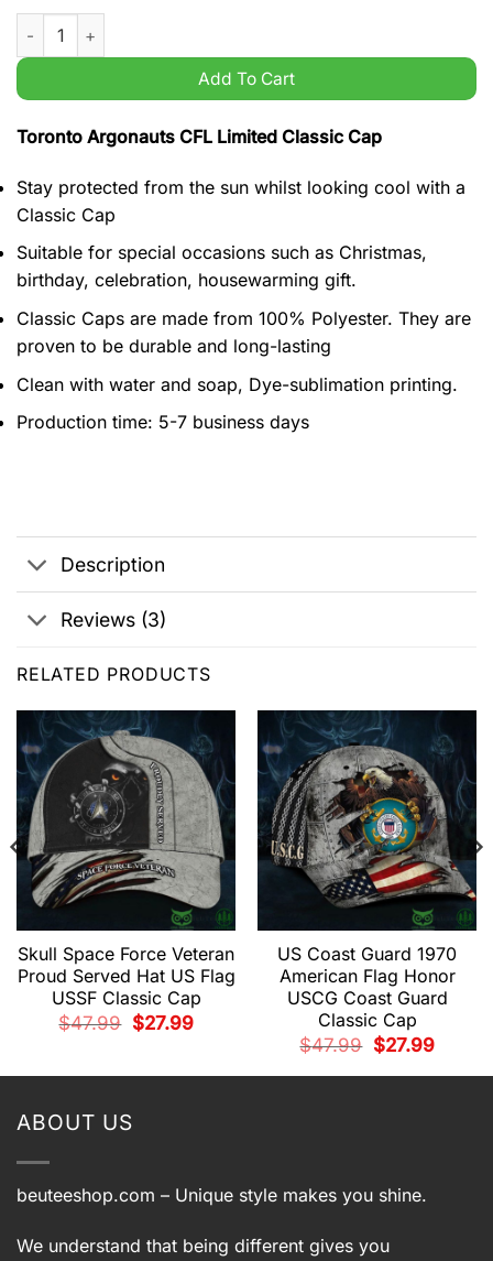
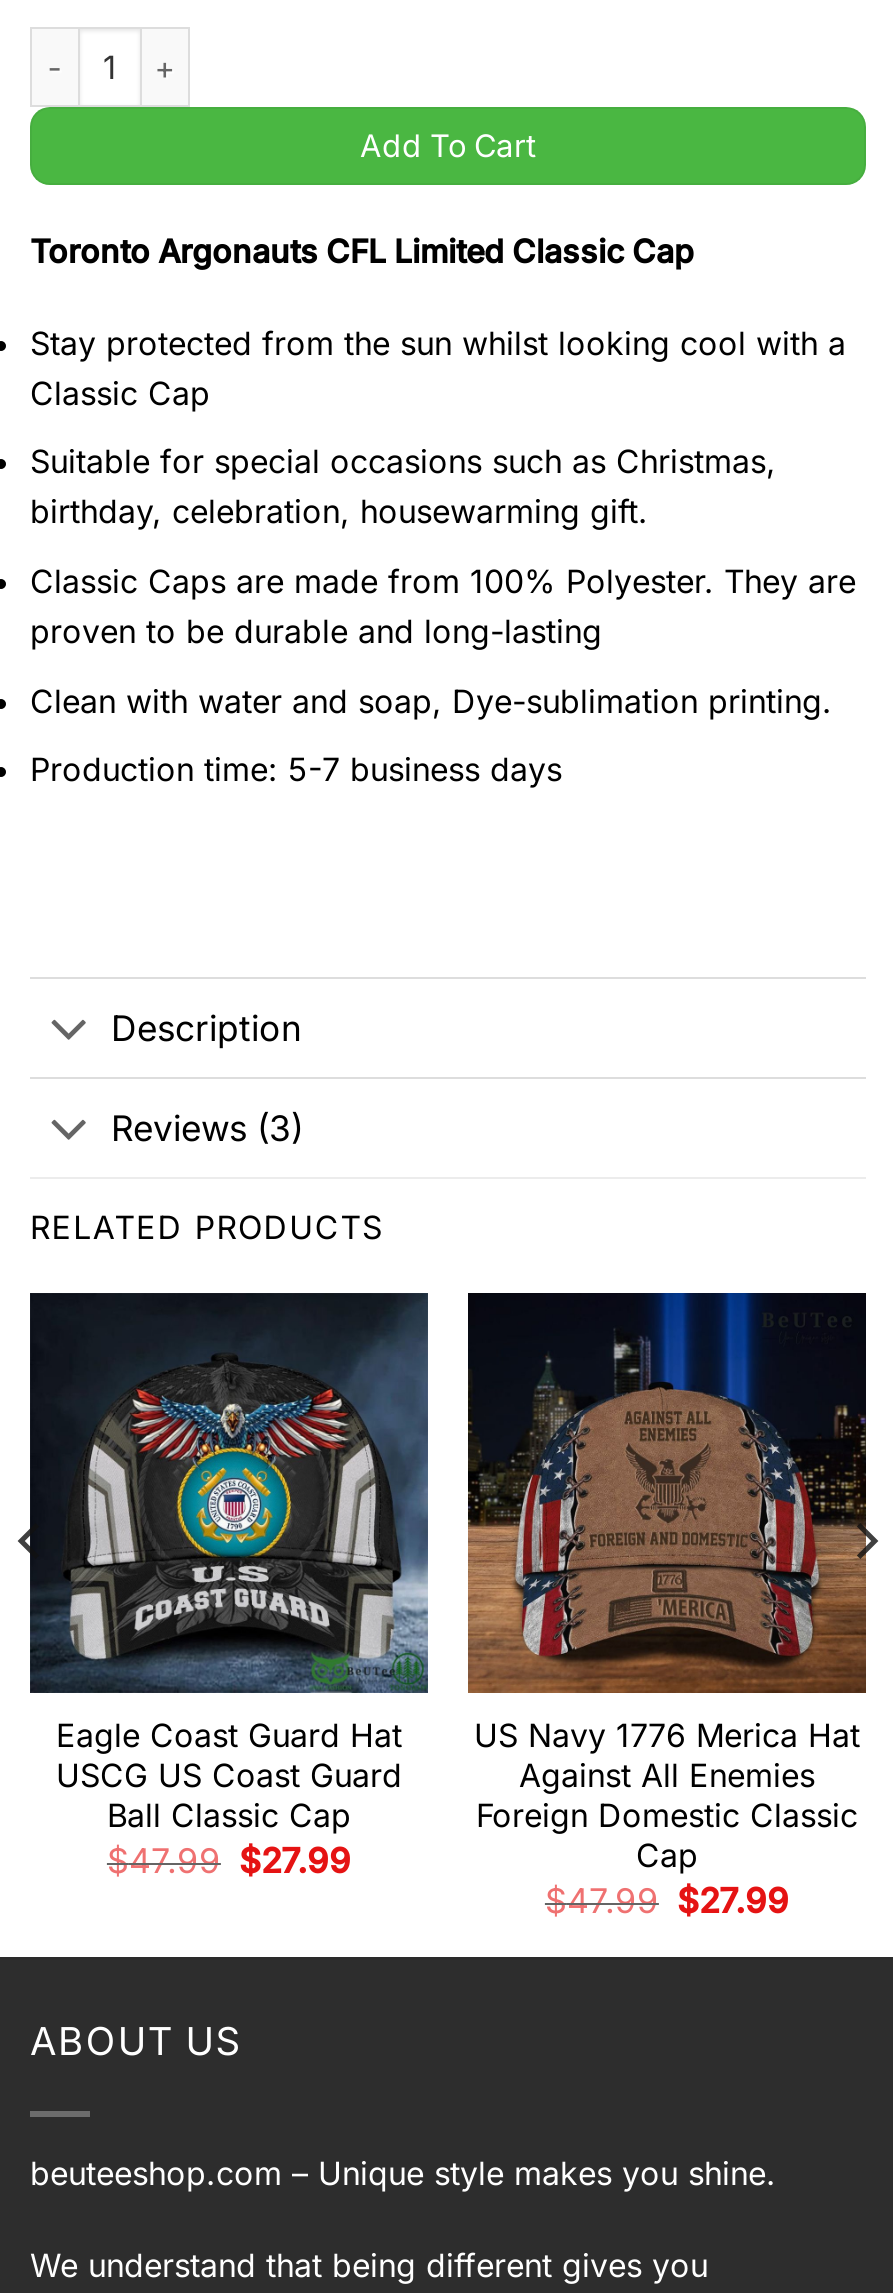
- [image]
- Skull Space Force Veteran
- Proud Served Hat US Flag
- USSF Classic Cap
+ [image]
+ Eagle Coast Guard Hat
+ USCG US Coast Guard
+ Ball Classic Cap

- [image]
- US Coast Guard 1970
- American Flag Honor
- USCG Coast Guard
- Classic Cap
+ [image]
+ US Navy 1776 Merica Hat
+ Against All Enemies
+ Foreign Domestic Classic
+ Cap
